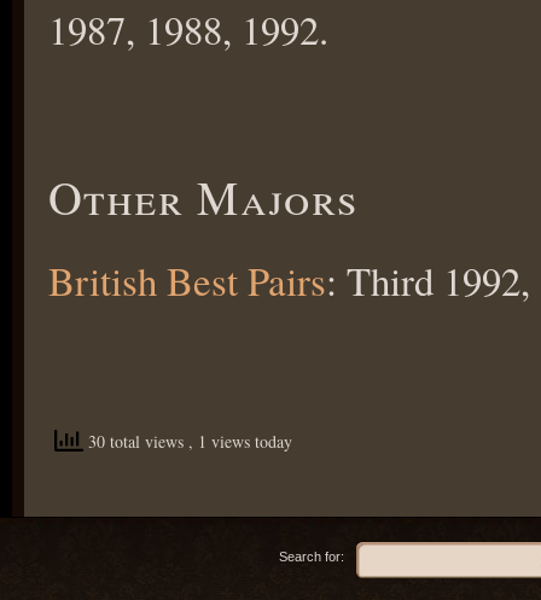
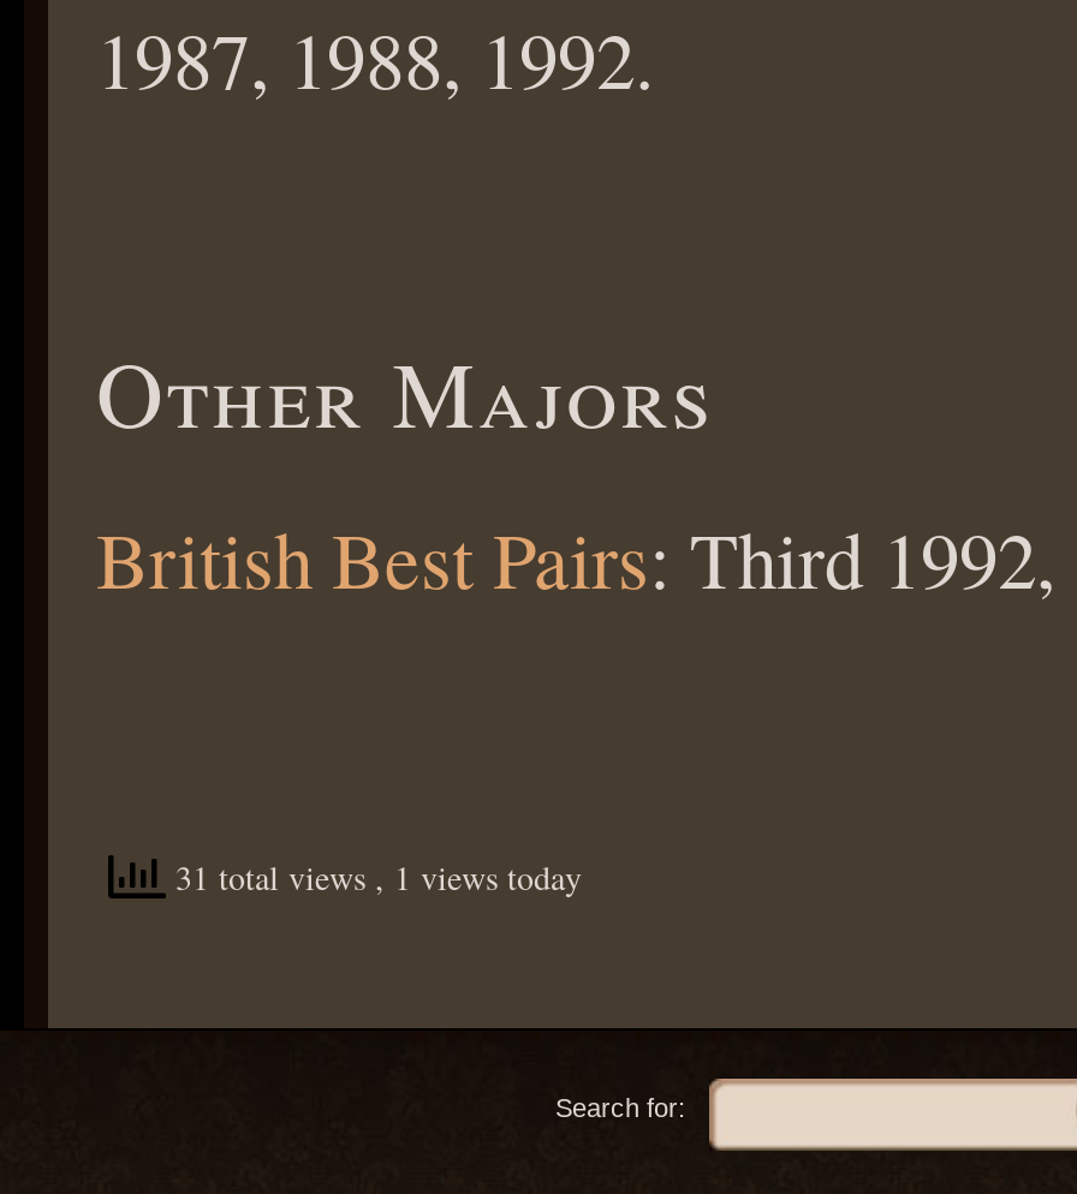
- 30 total views, 1 views today
+ 31 total views, 1 views today
